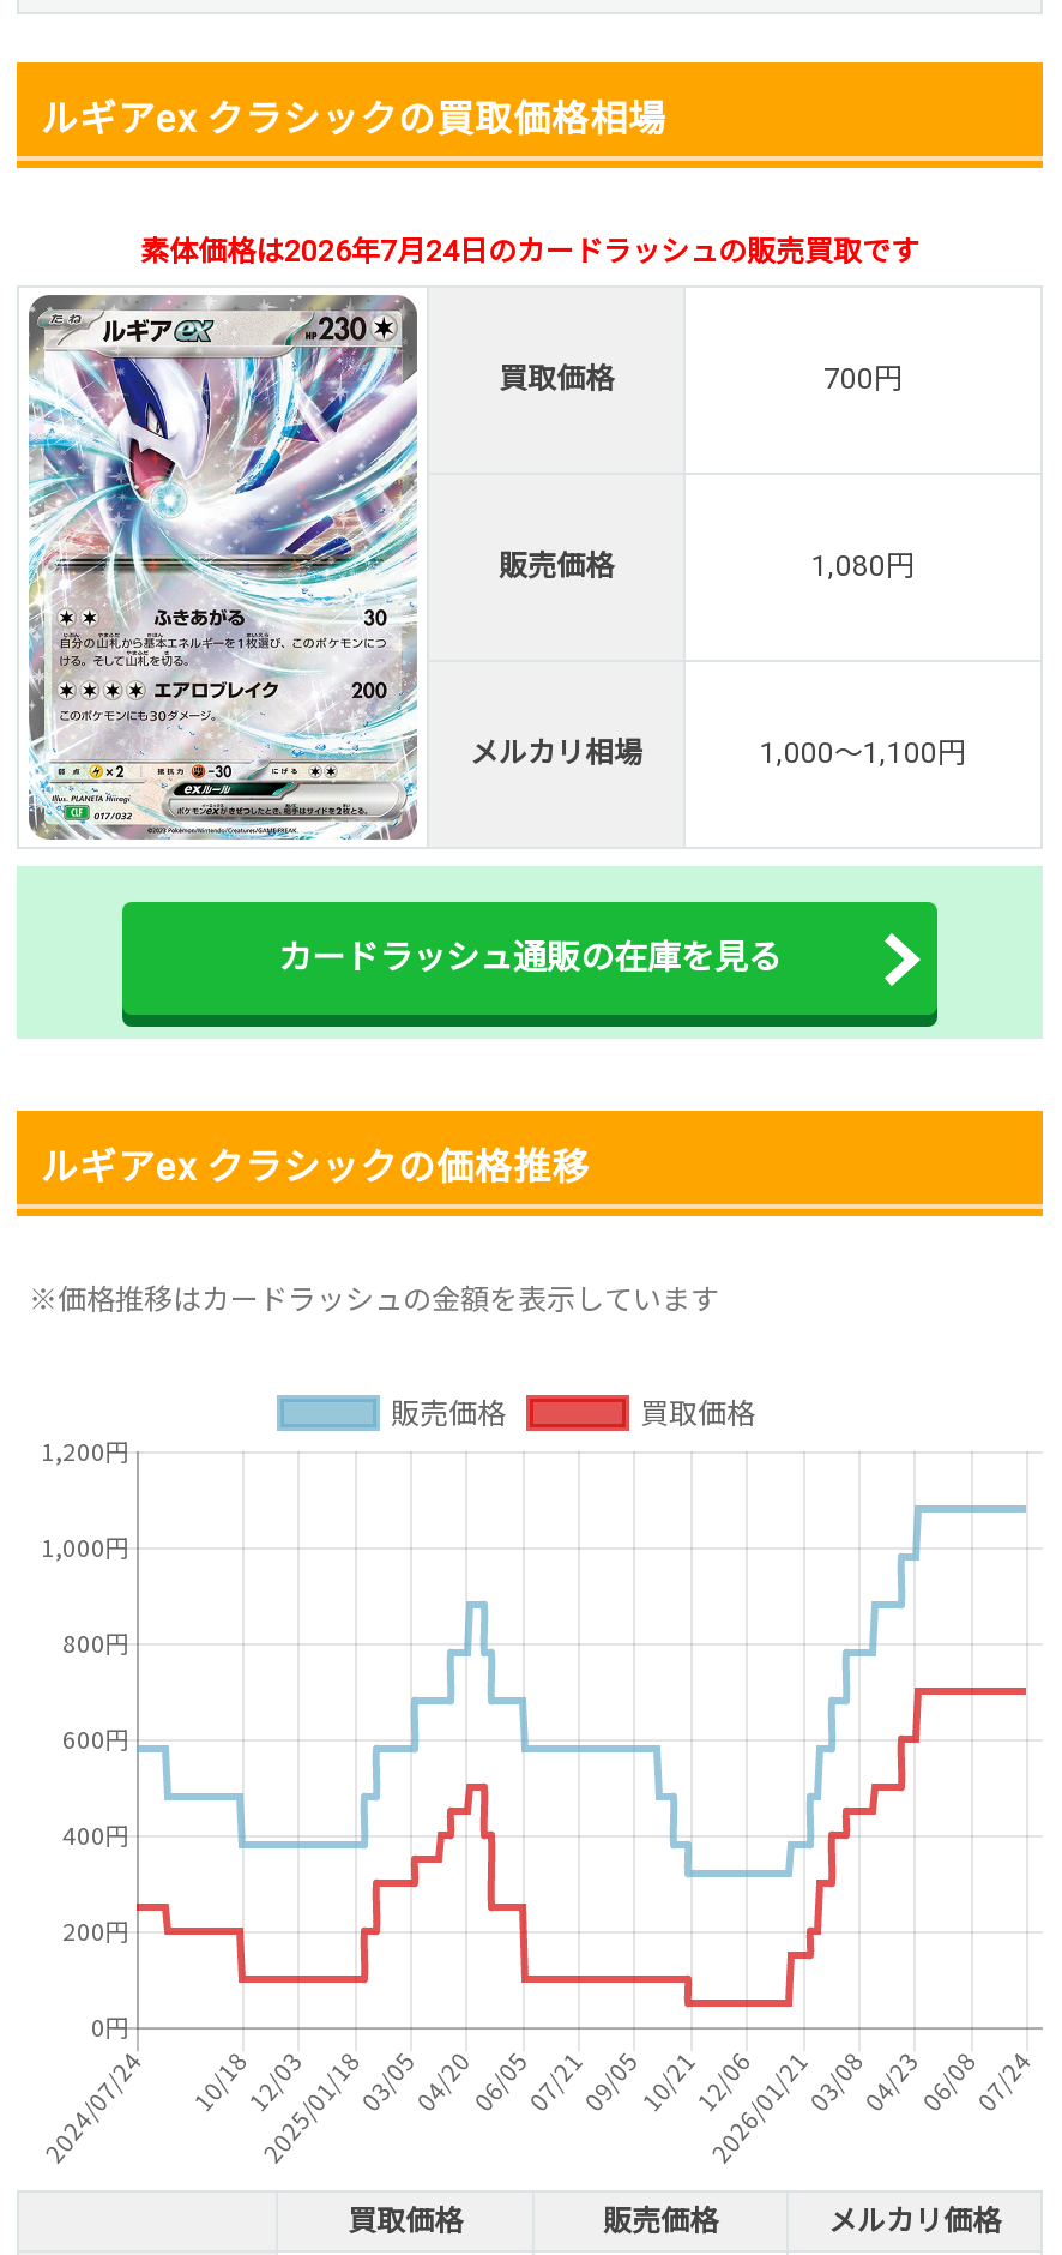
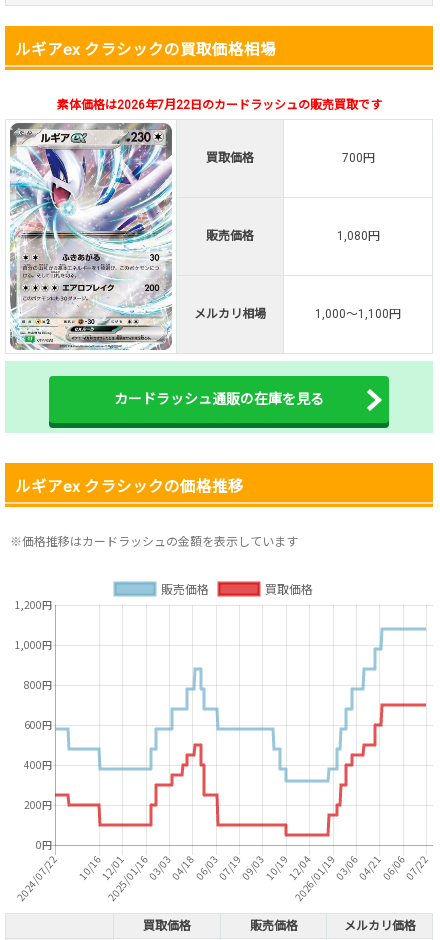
- 素体価格は2026年7月24日のカードラッシュの販売買取です
+ 素体価格は2026年7月22日のカードラッシュの販売買取です
